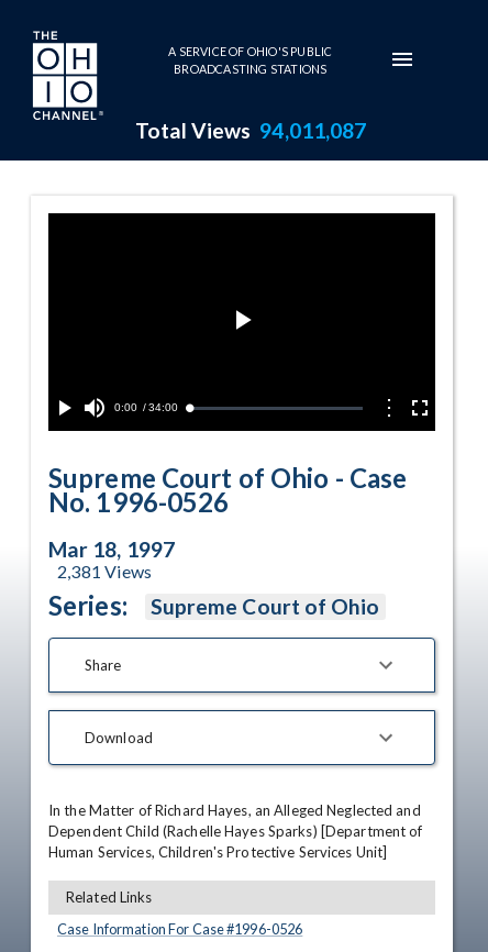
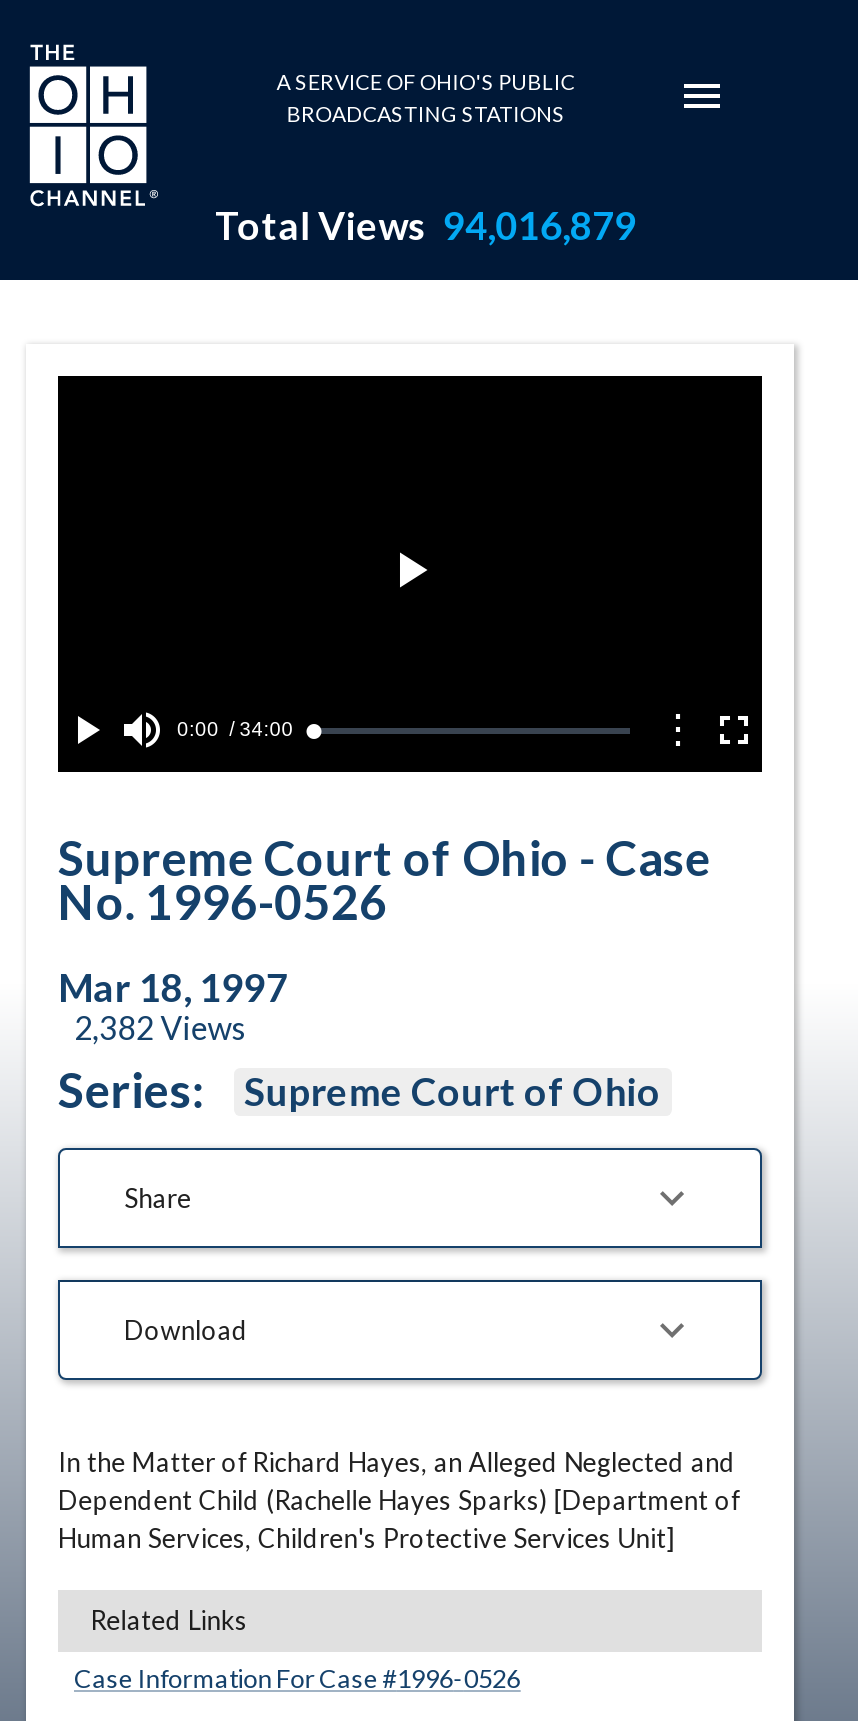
- Total Views 94,011,087
+ Total Views 94,016,879

- 2,381 Views
+ 2,382 Views
